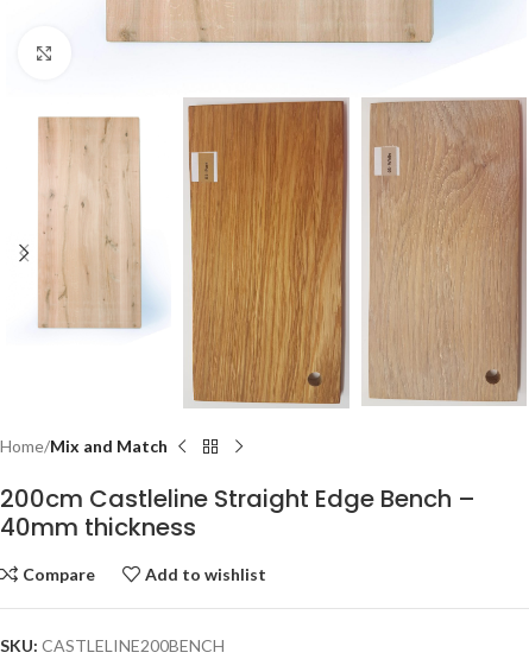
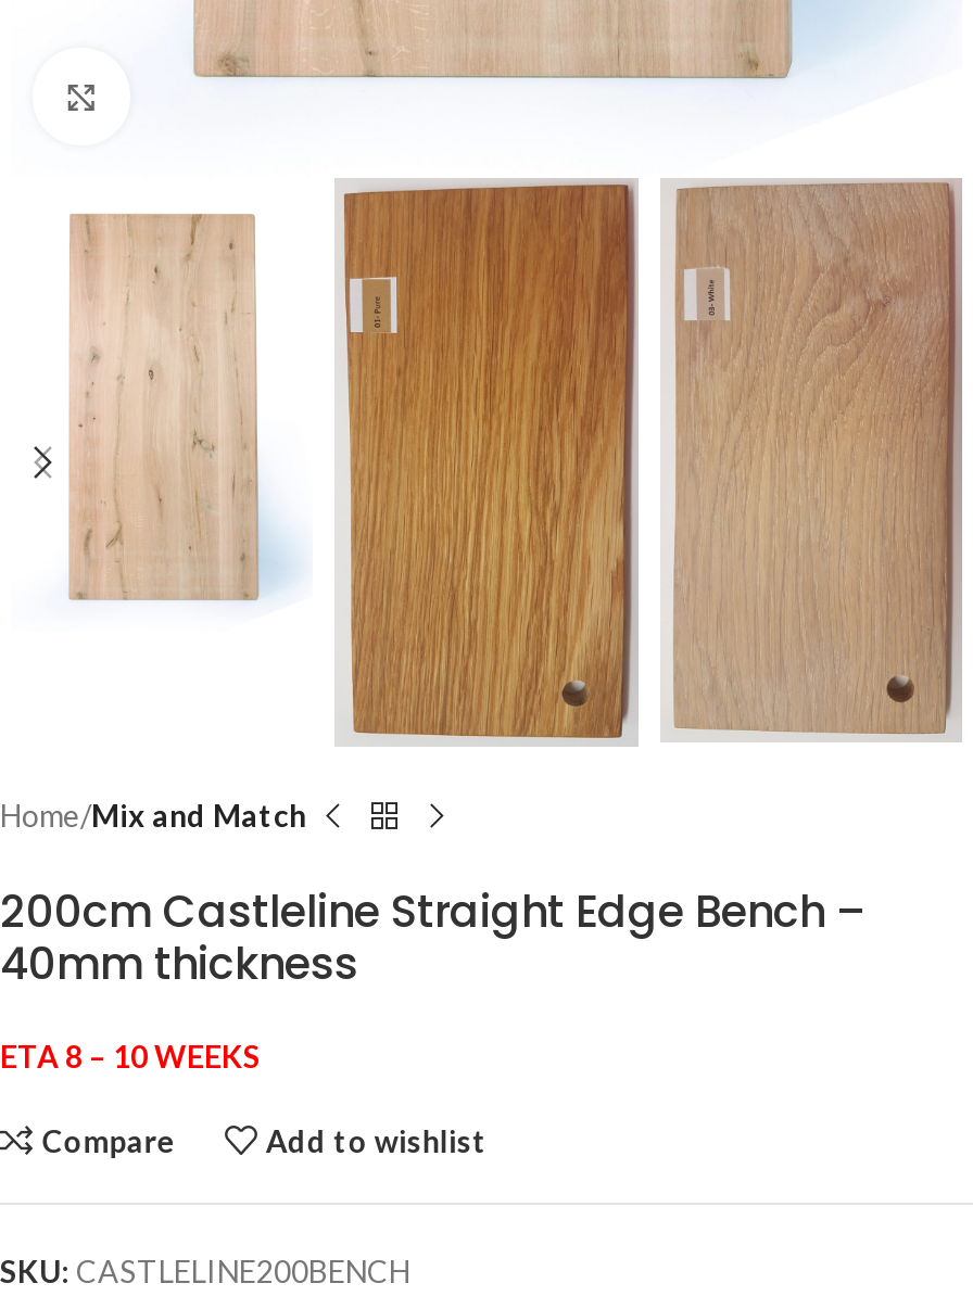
+ ETA 8 – 10 WEEKS
